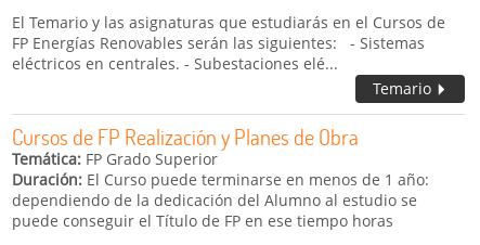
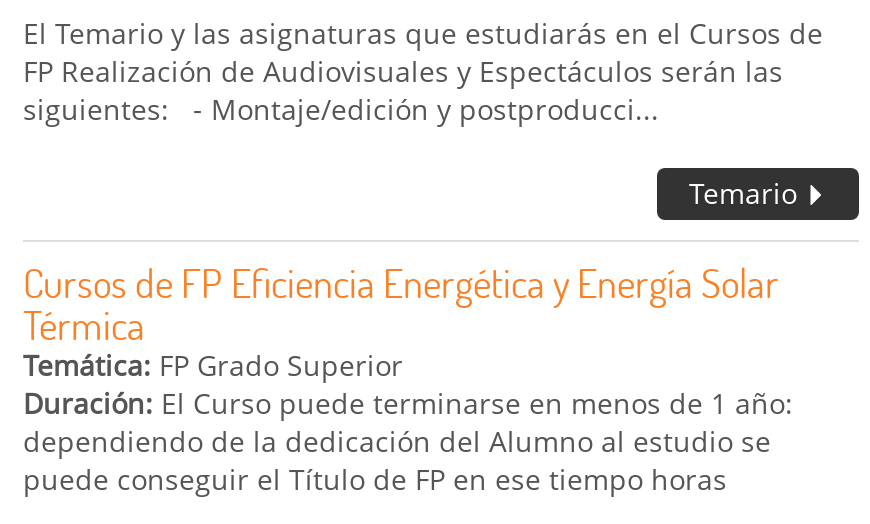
- FP Energías Renovables serán las siguientes: - Sistemas
- eléctricos en centrales. - Subestaciones elé...
+ FP Realización de Audiovisuales y Espectáculos serán las
+ siguientes: - Montaje/edición y postproducci...

- Cursos de FP Realización y Planes de Obra
+ Cursos de FP Eficiencia Energética y Energía Solar
+ Térmica
